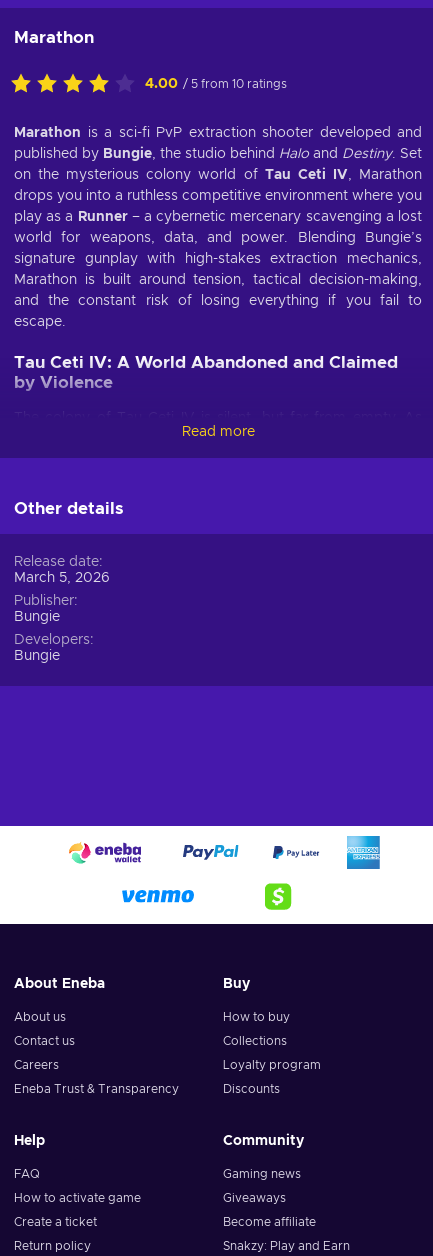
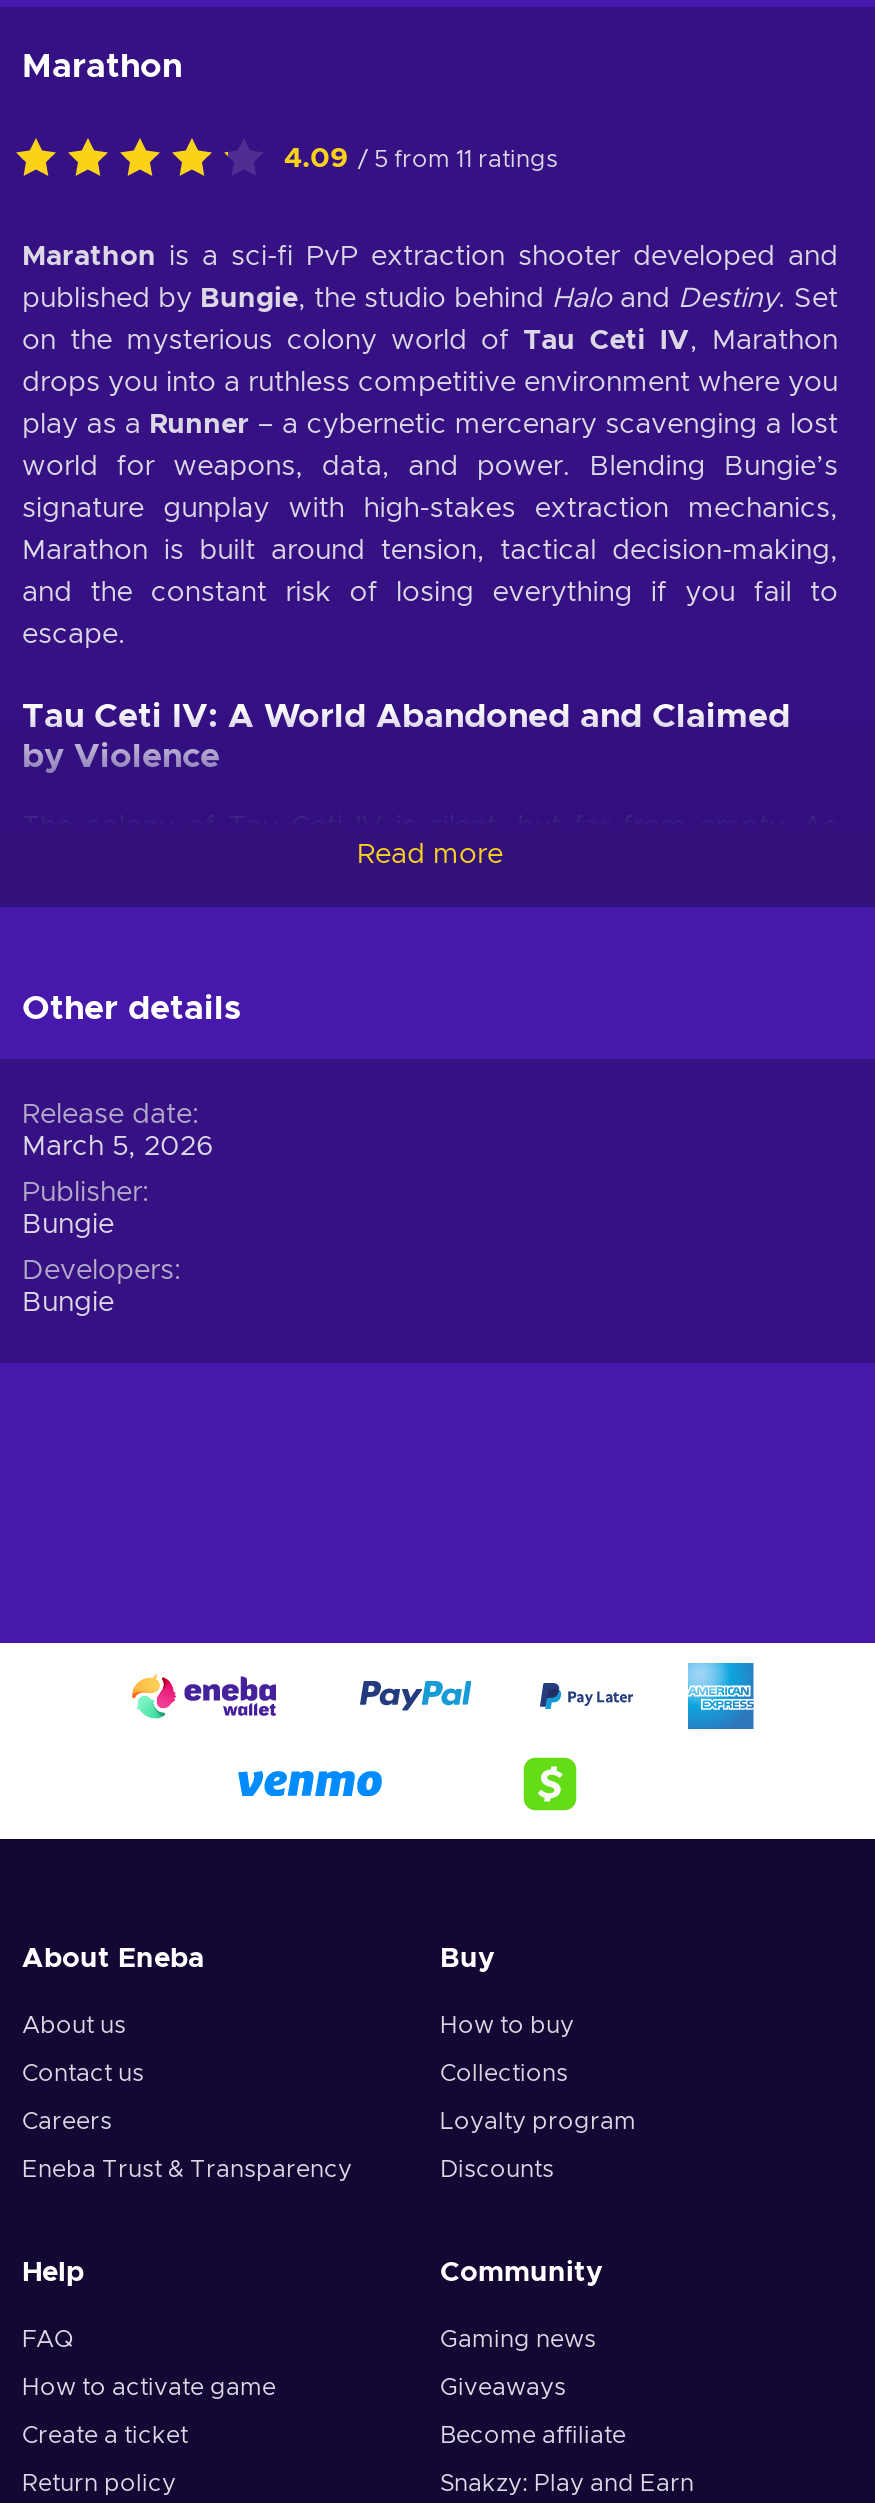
- 4.00 / 5 from 10 ratings
+ 4.09 / 5 from 11 ratings
